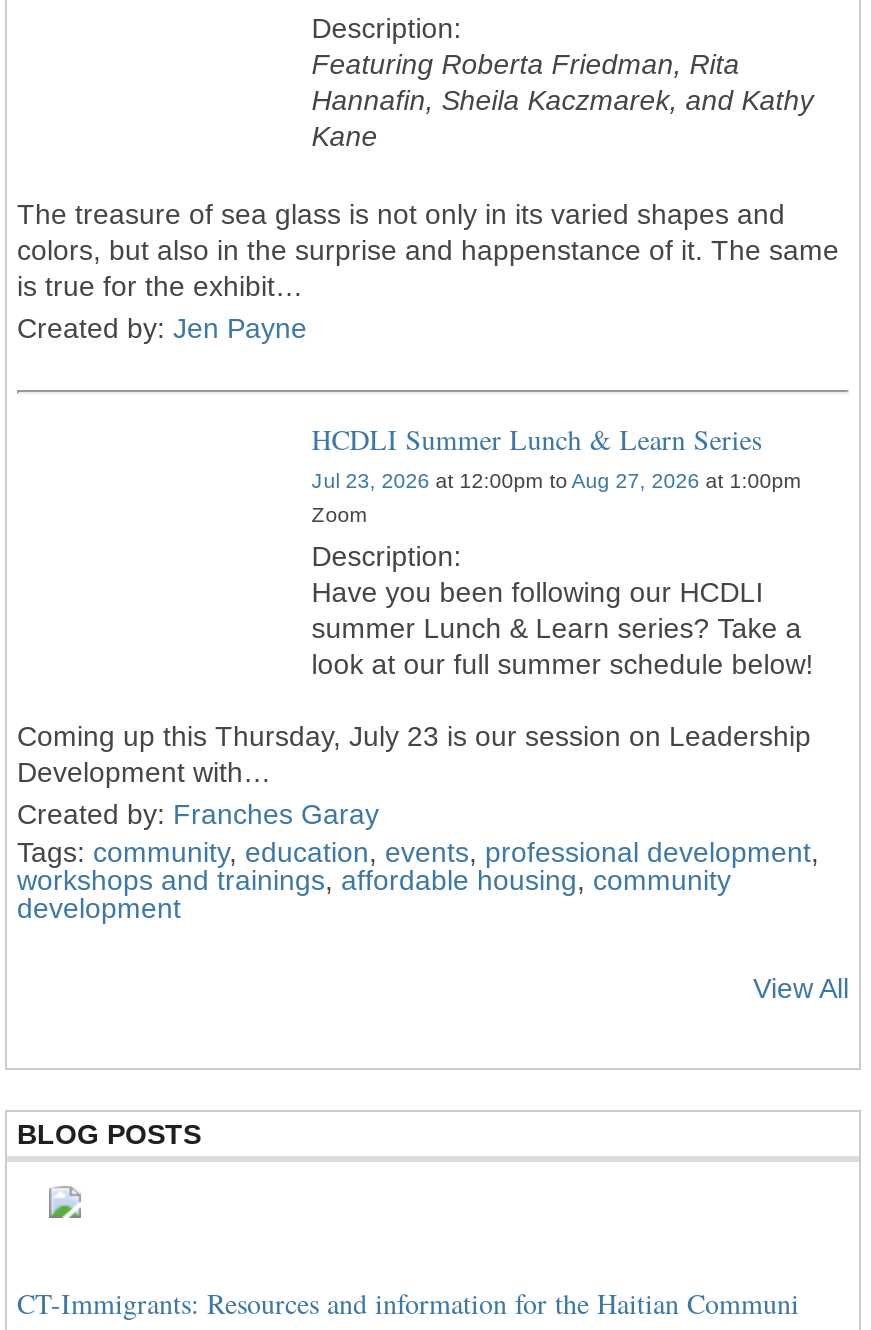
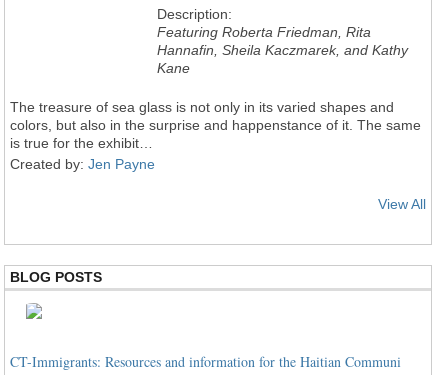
- HCDLI Summer Lunch & Learn Series
- Jul 23, 2026 at 12:00pm to Aug 27, 2026 at 1:00pm
- Zoom
- Description:
- Have you been following our HCDLI
- summer Lunch & Learn series? Take a
- look at our full summer schedule below!
- Coming up this Thursday, July 23 is our session on Leadership
- Development with…
- Created by: Franches Garay
- Tags: community, education, events, professional development,
- workshops and trainings, affordable housing, community
- development
